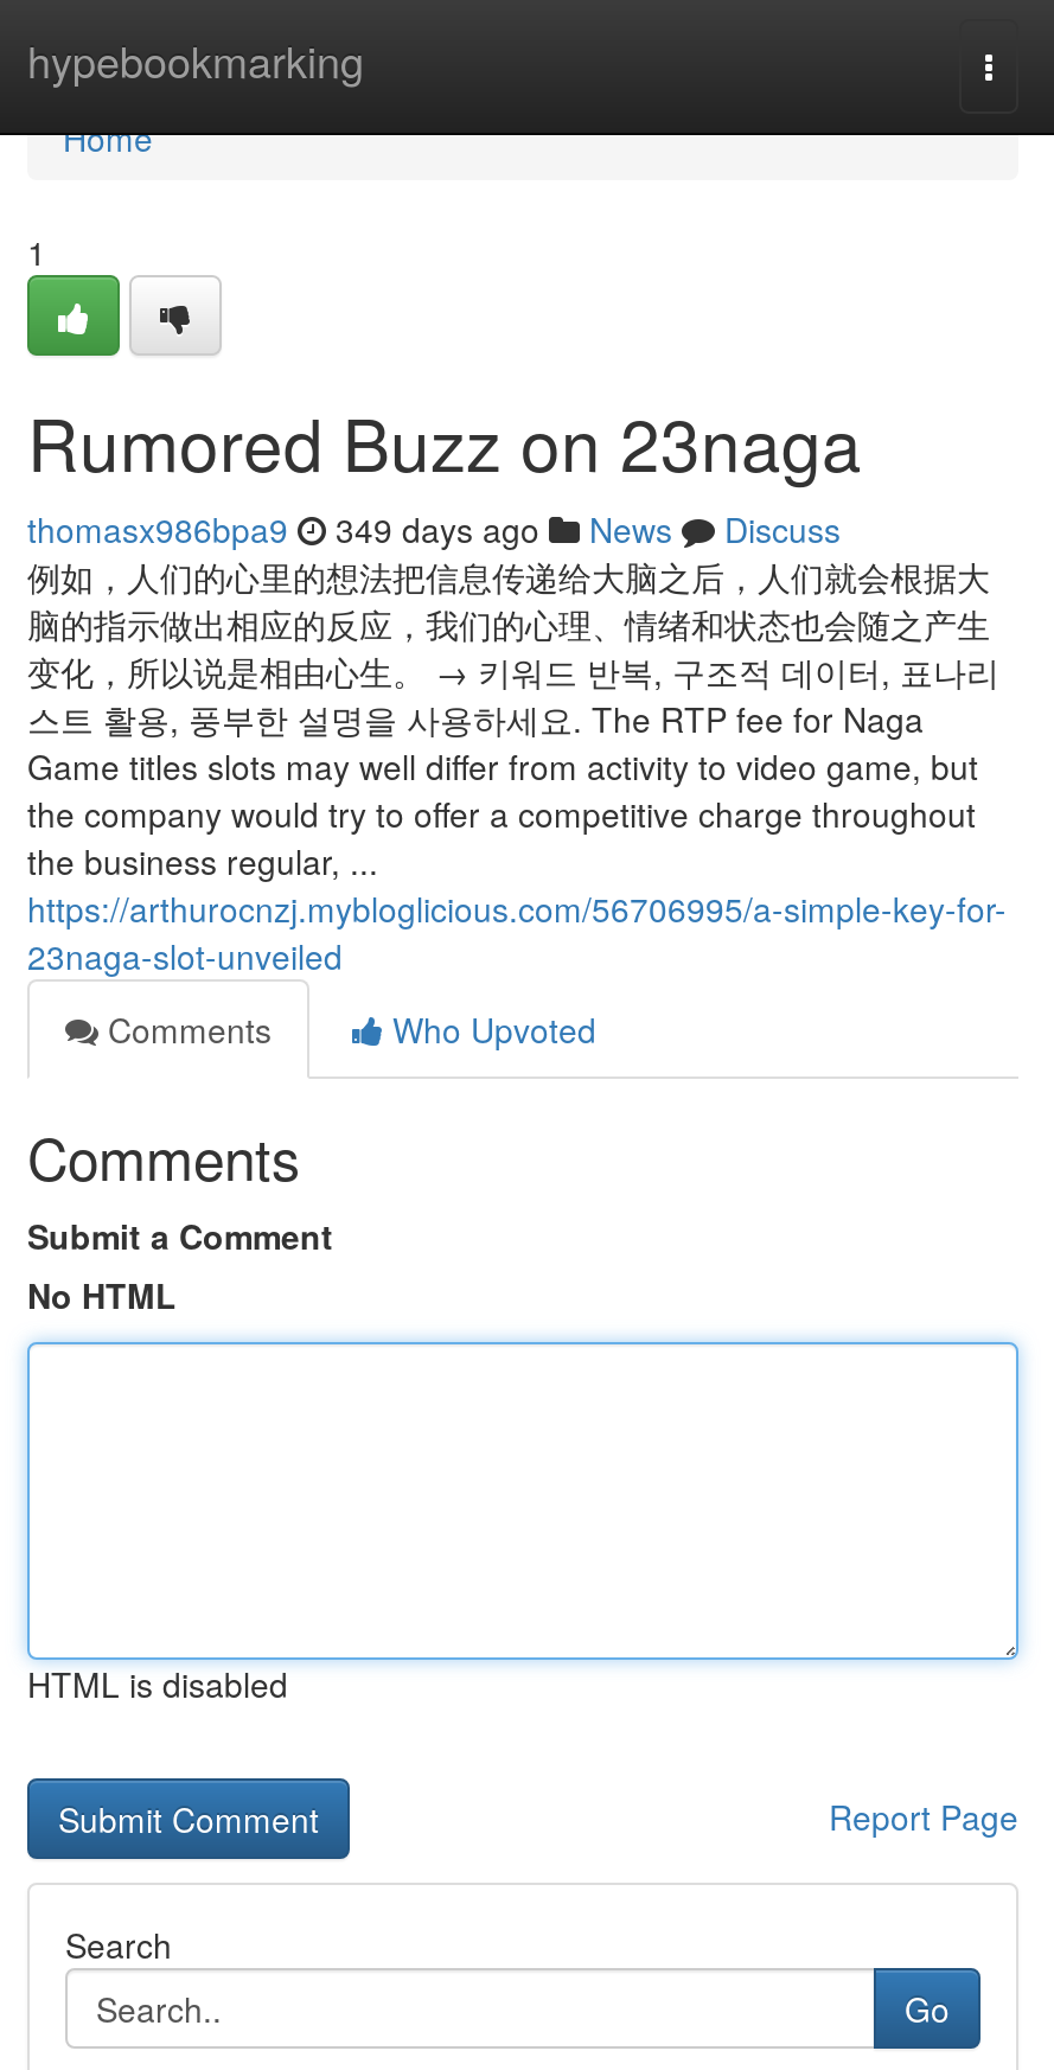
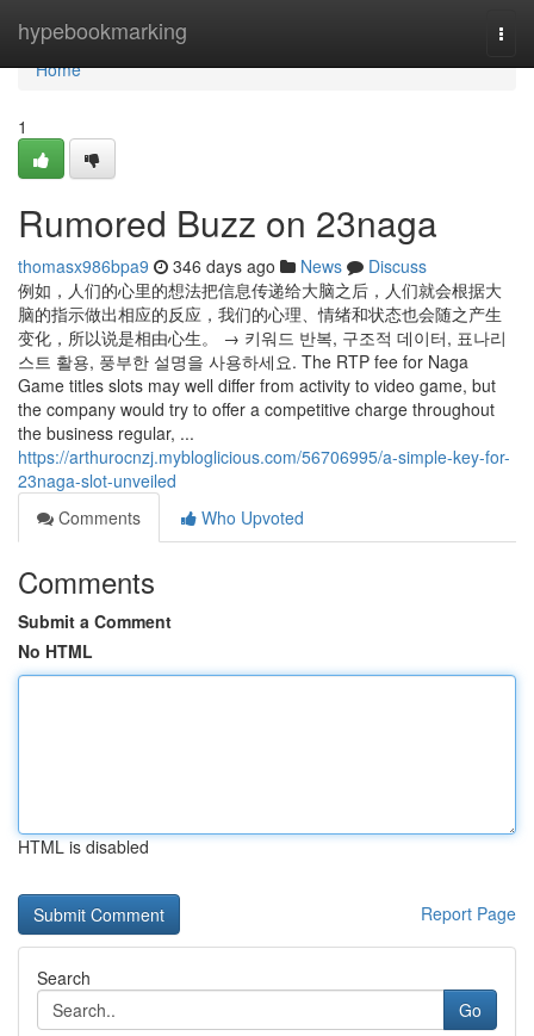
- thomasx986bpa9 349 days ago News Discuss
+ thomasx986bpa9 346 days ago News Discuss
